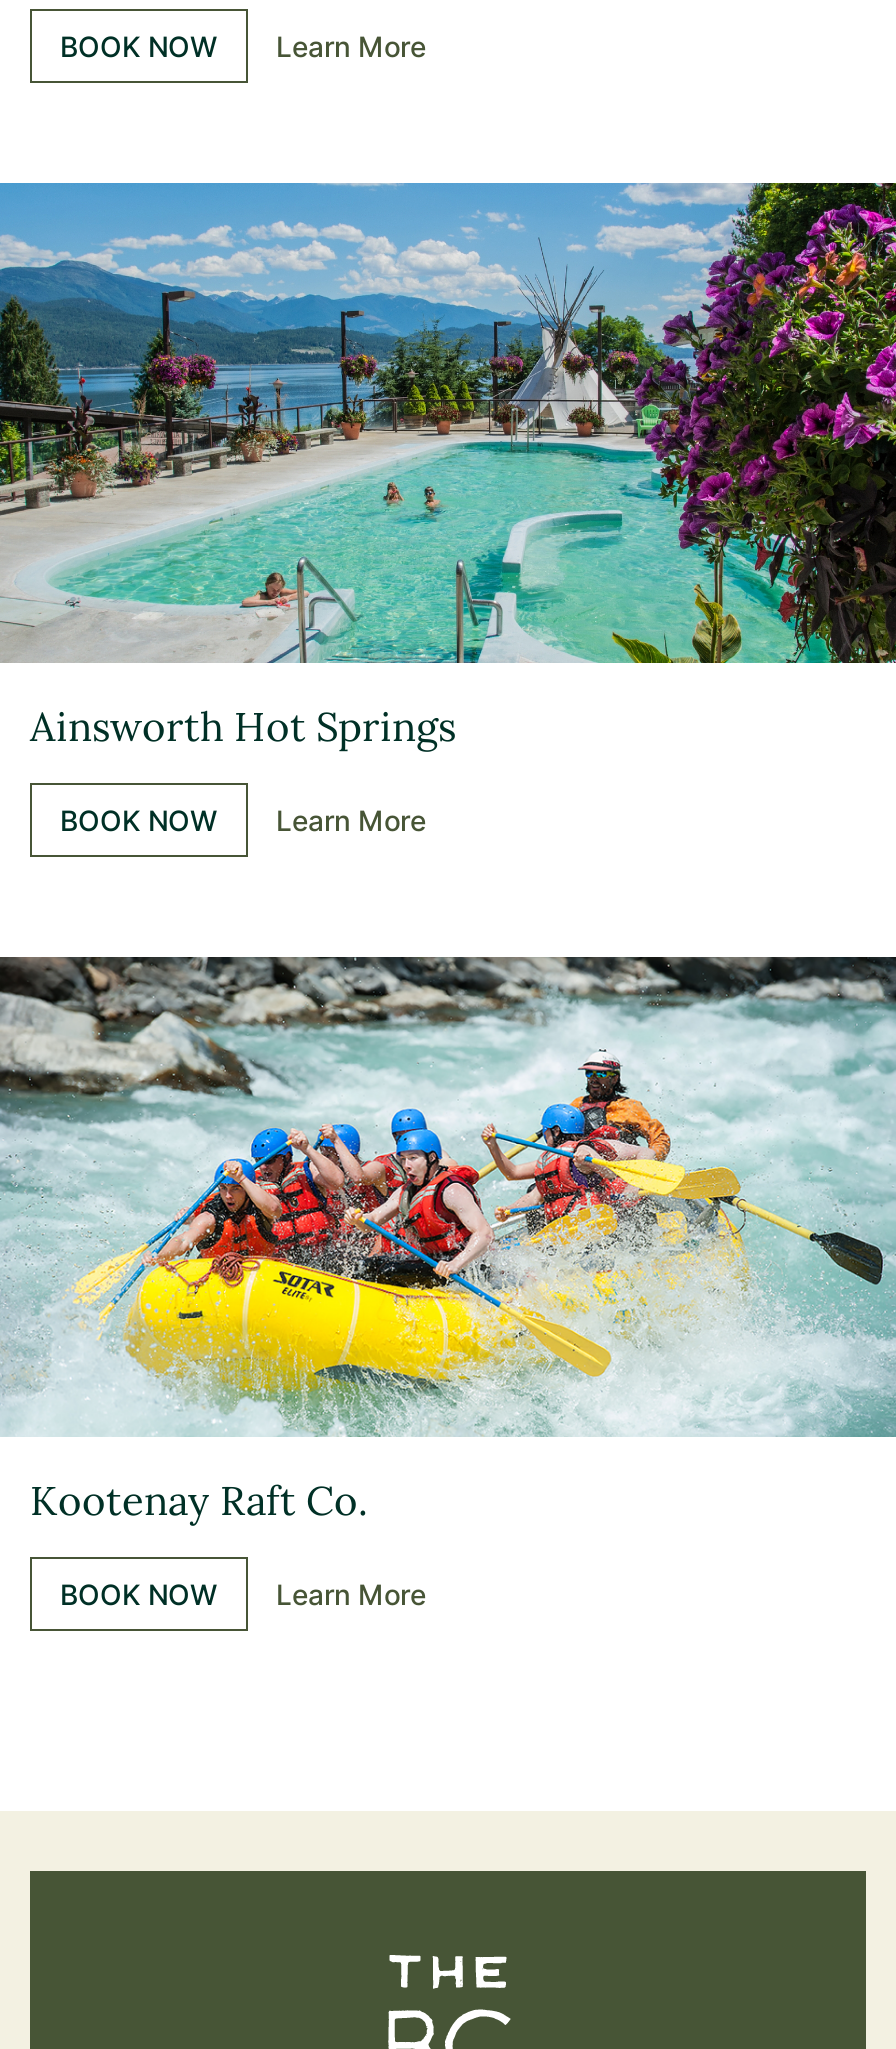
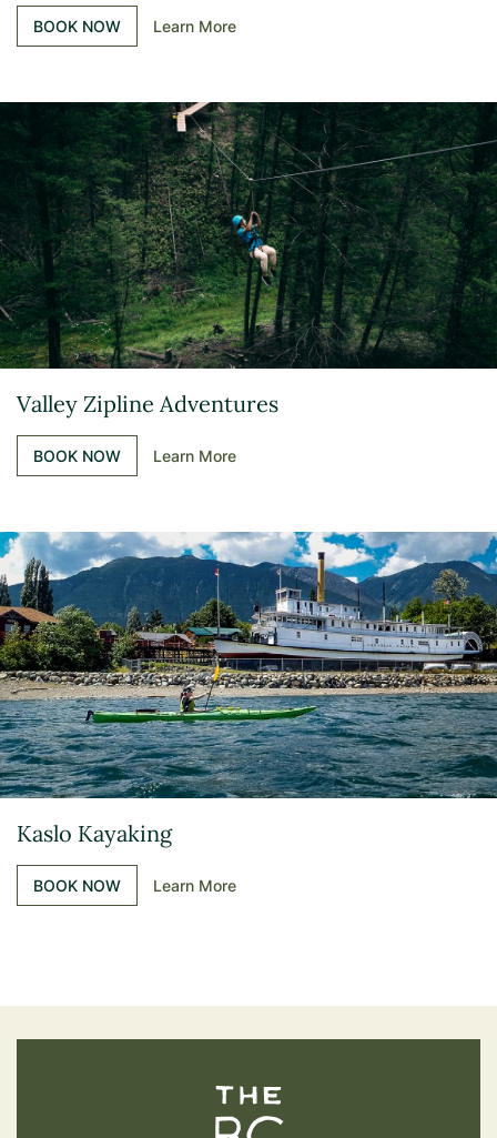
- [image]
- Ainsworth Hot Springs
+ [image]
+ Valley Zipline Adventures

- [image]
- Kootenay Raft Co.
+ [image]
+ Kaslo Kayaking
